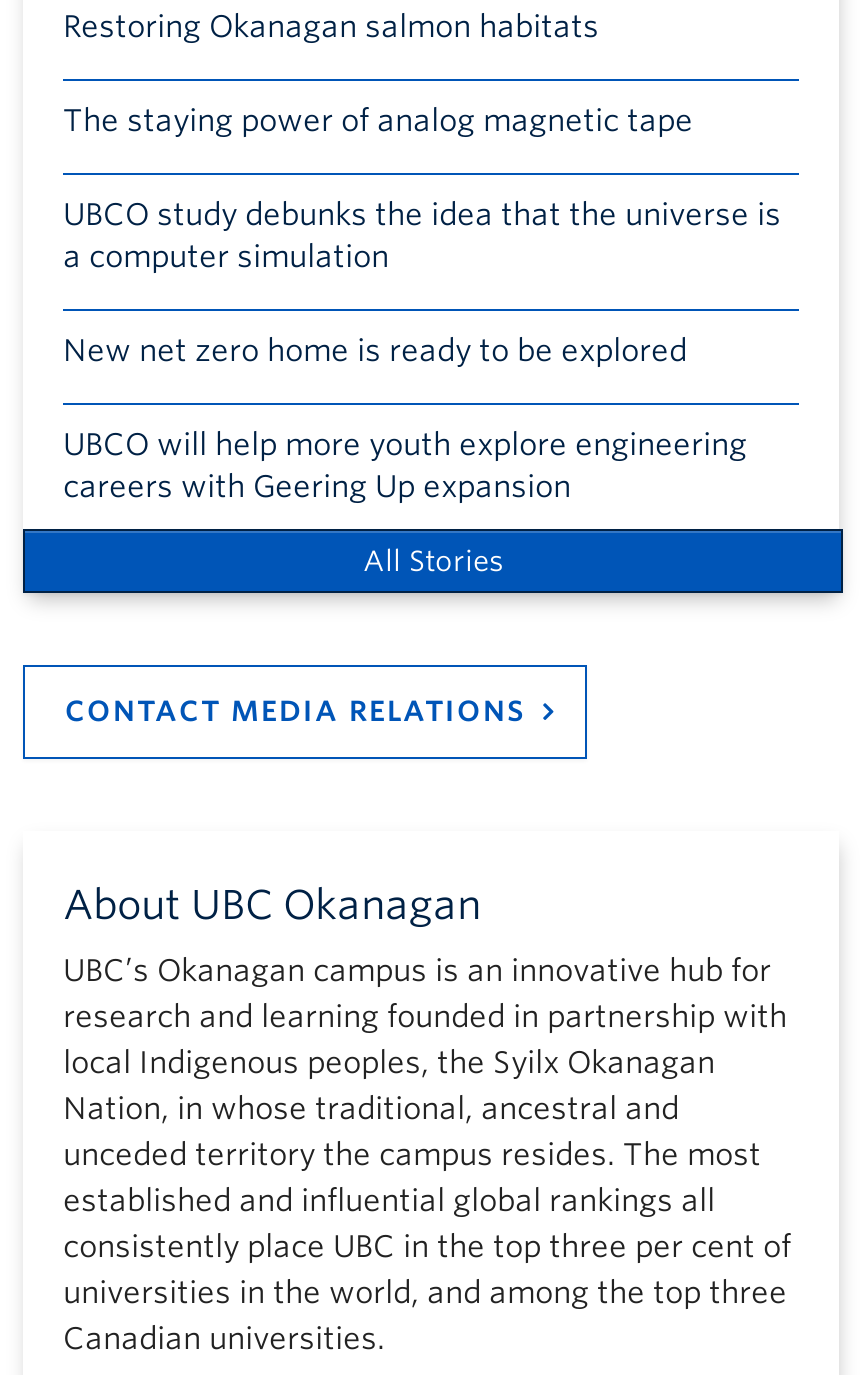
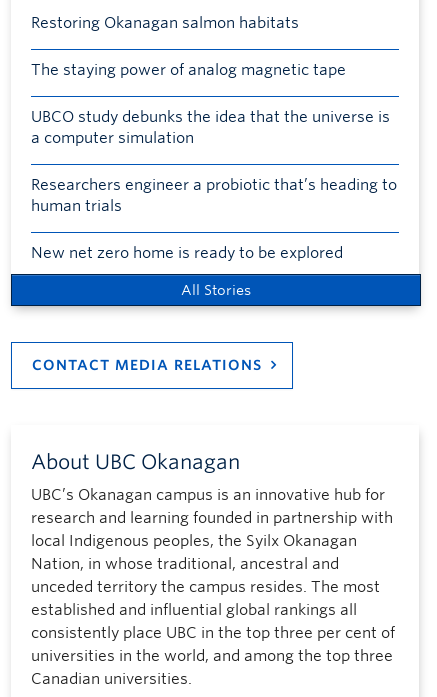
+ Researchers engineer a probiotic that’s heading to
+ human trials

moved down: New net zero home is ready to be explored

- UBCO will help more youth explore engineering
- careers with Geering Up expansion
